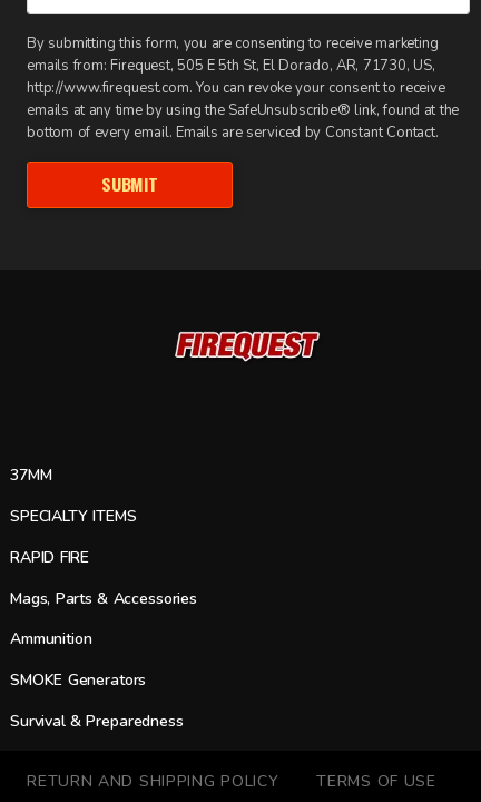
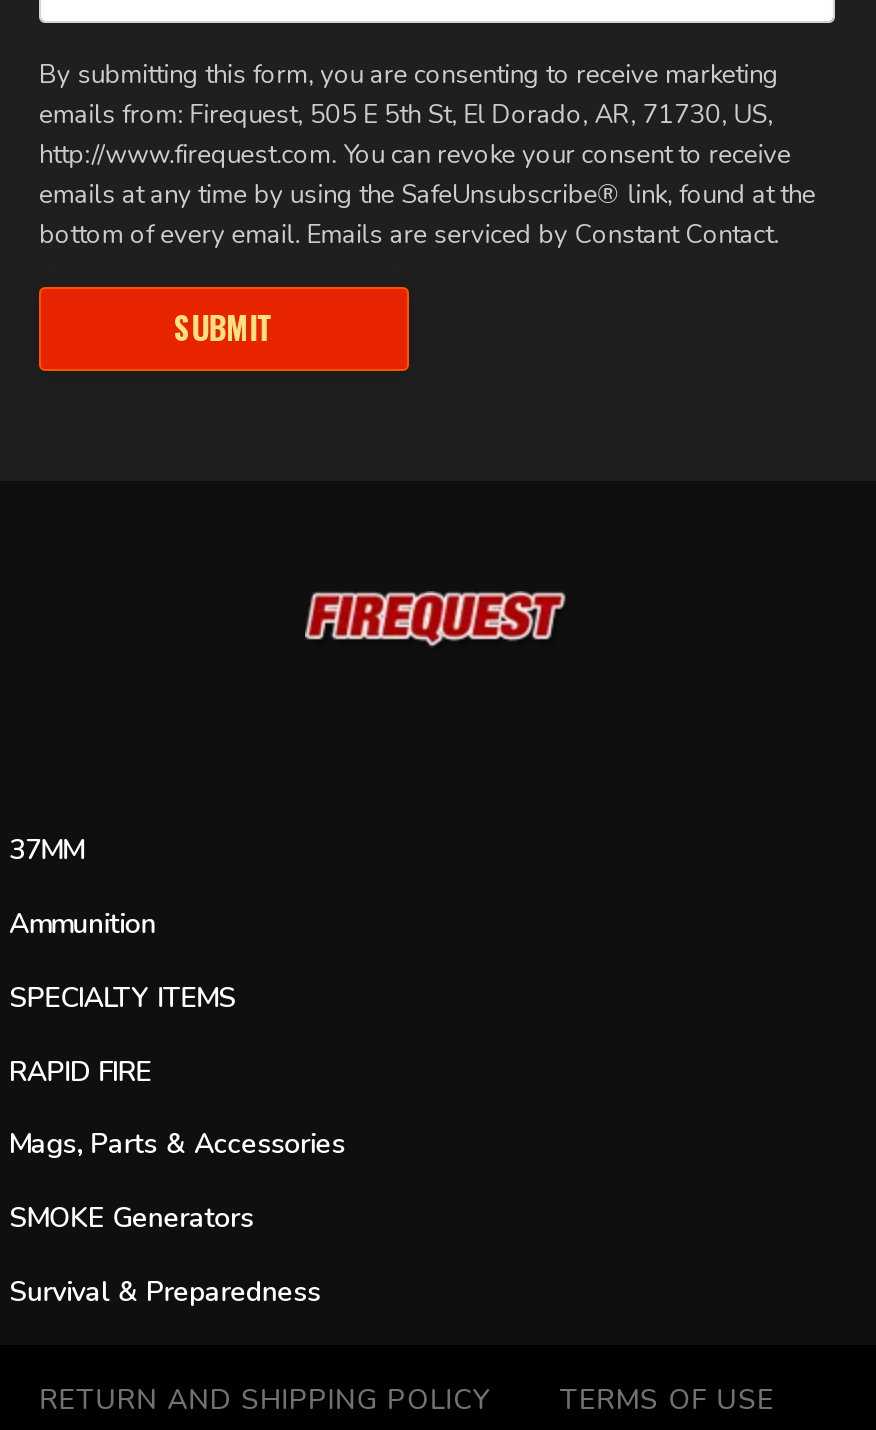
moved down: SPECIALTY ITEMS | RAPID FIRE | Mags, Parts & Accessories

moved up: Ammunition
